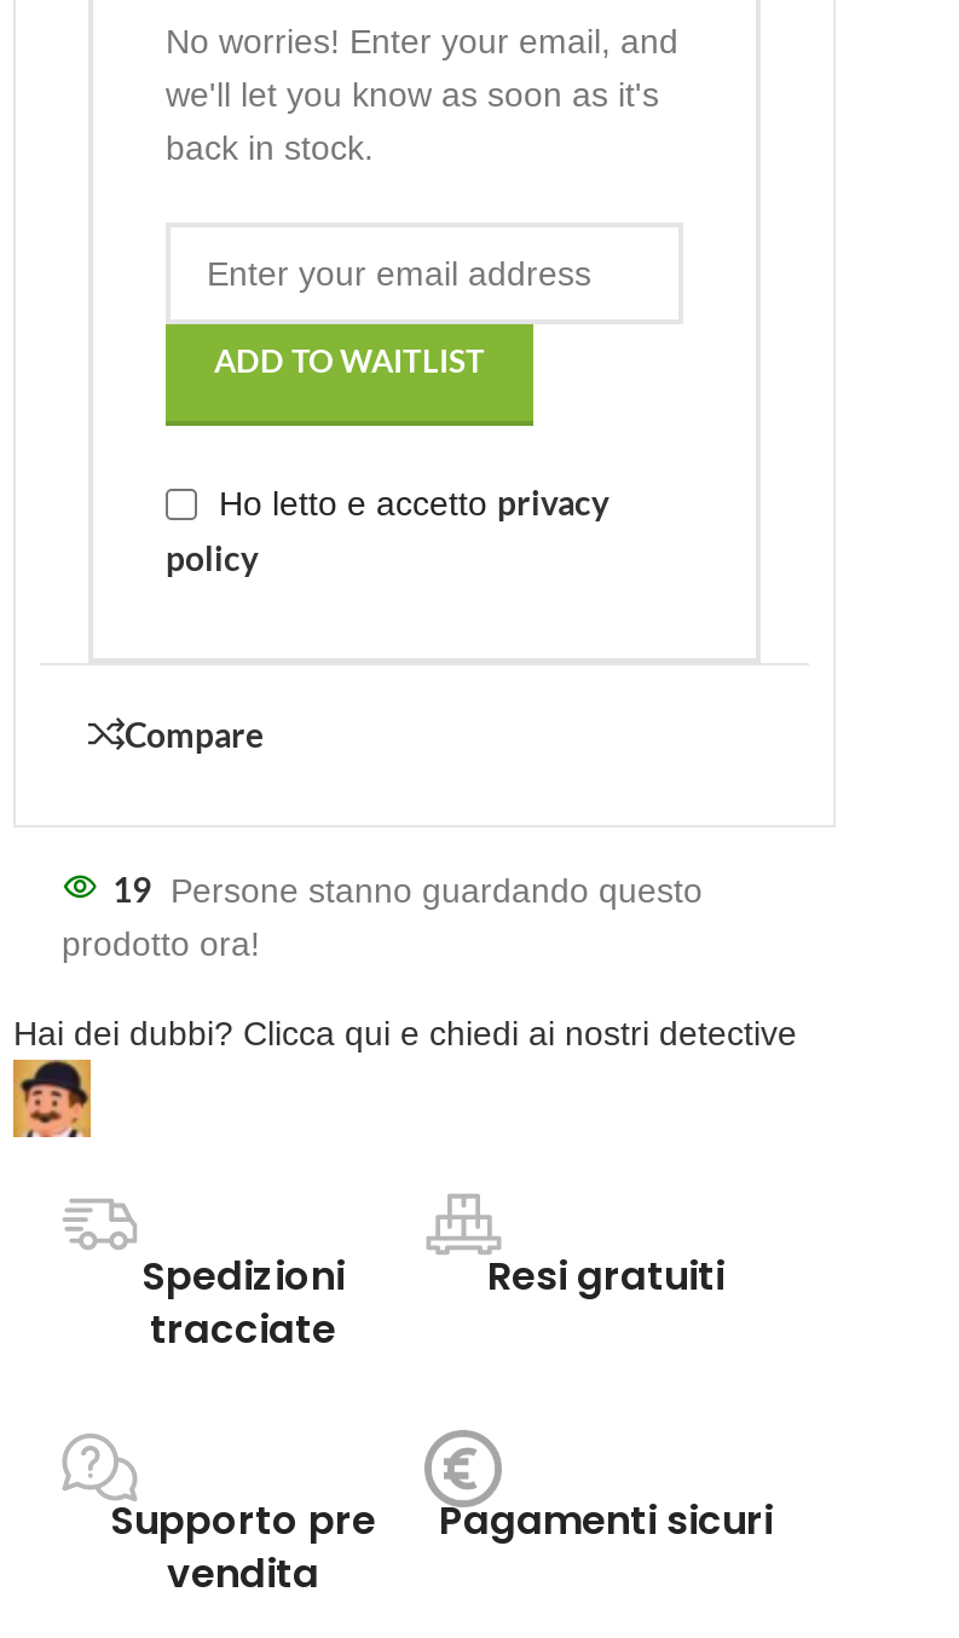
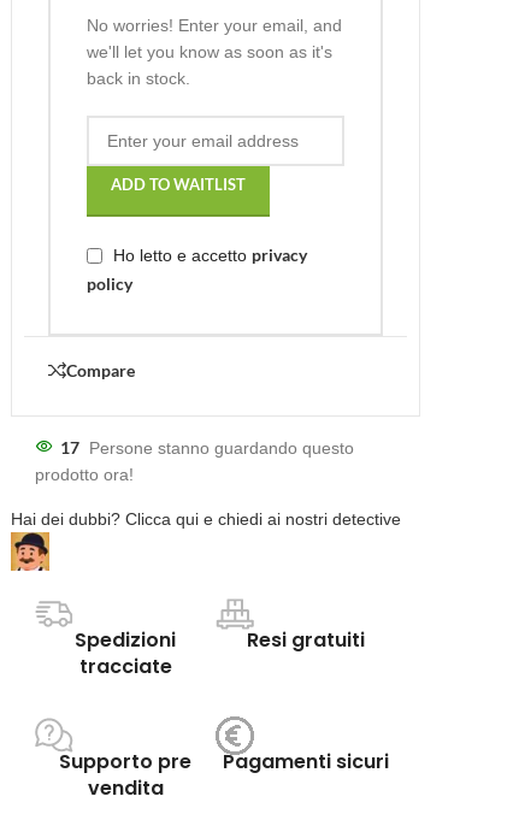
- 19 Persone stanno guardando questo
+ 17 Persone stanno guardando questo
